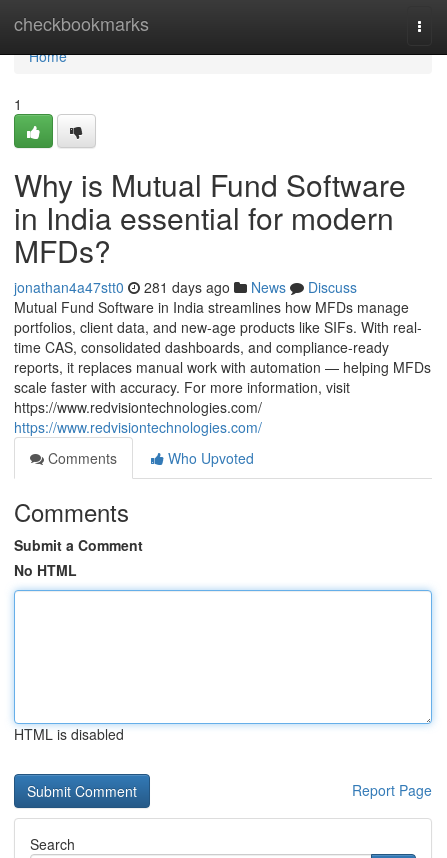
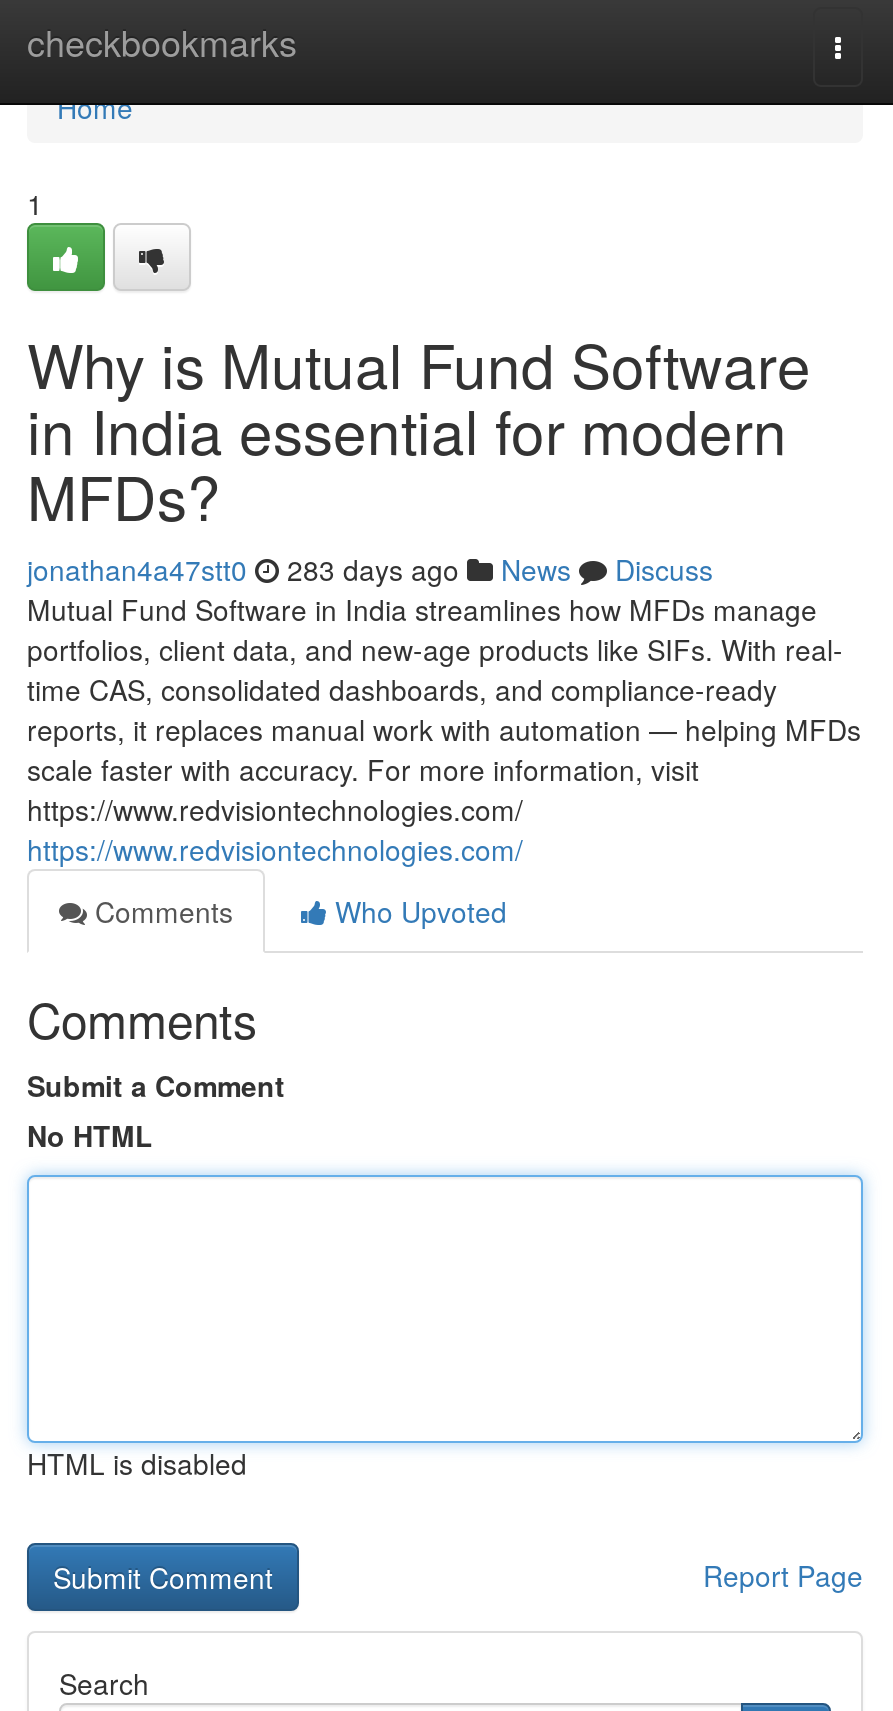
- jonathan4a47stt0 281 days ago News Discuss
+ jonathan4a47stt0 283 days ago News Discuss
